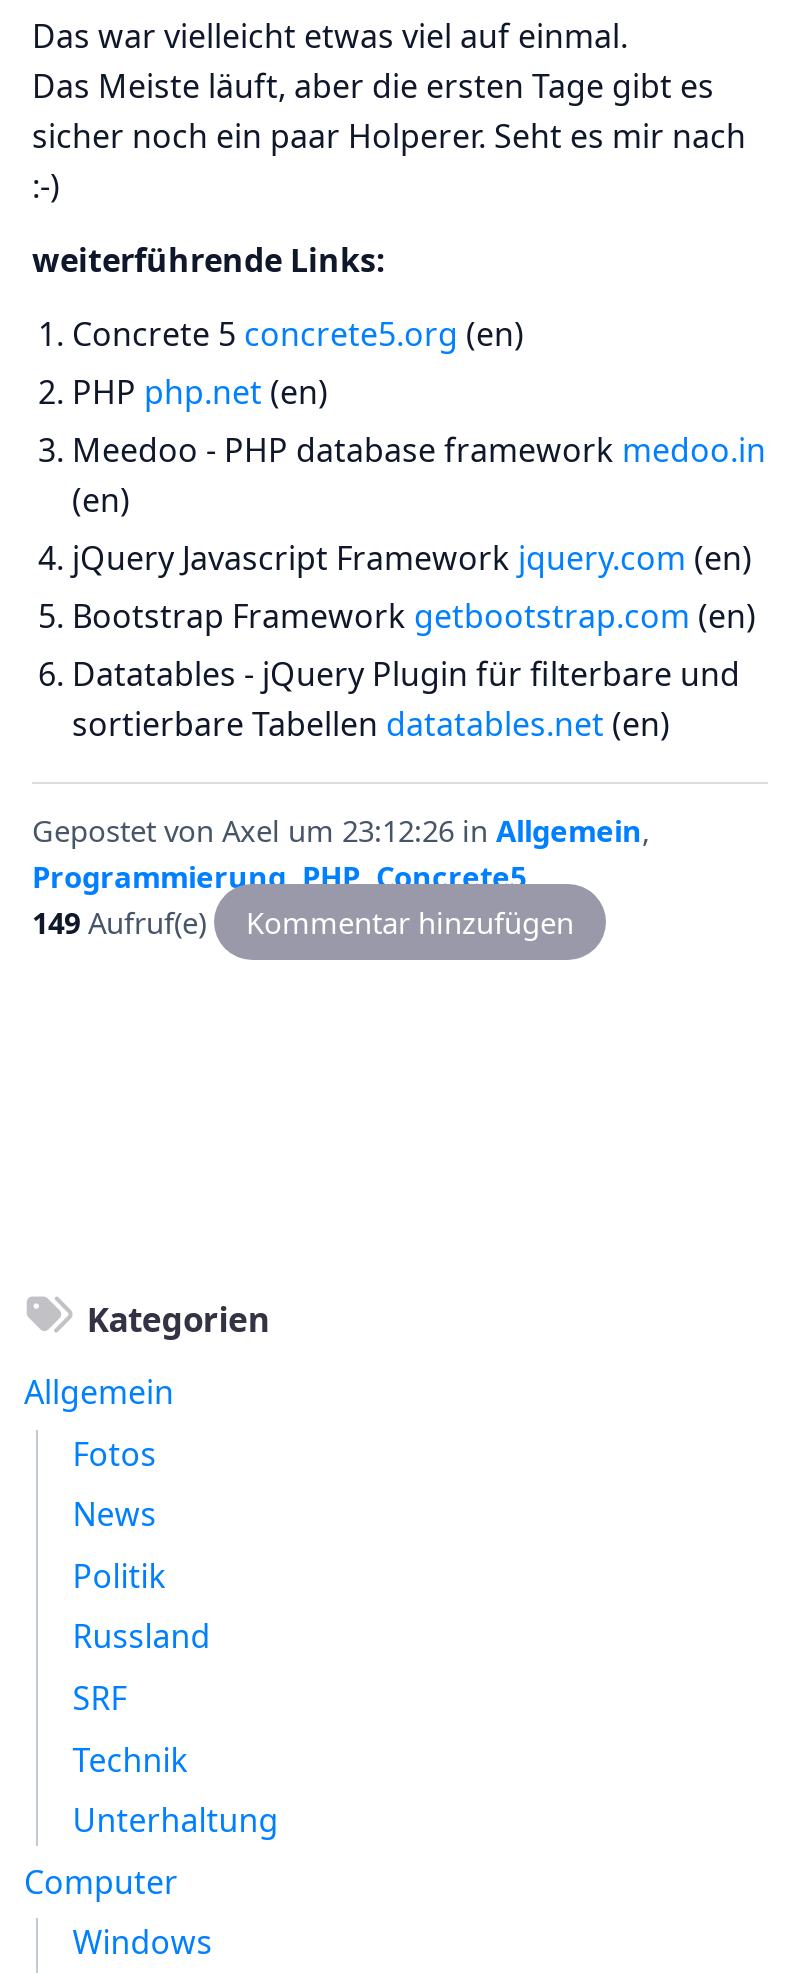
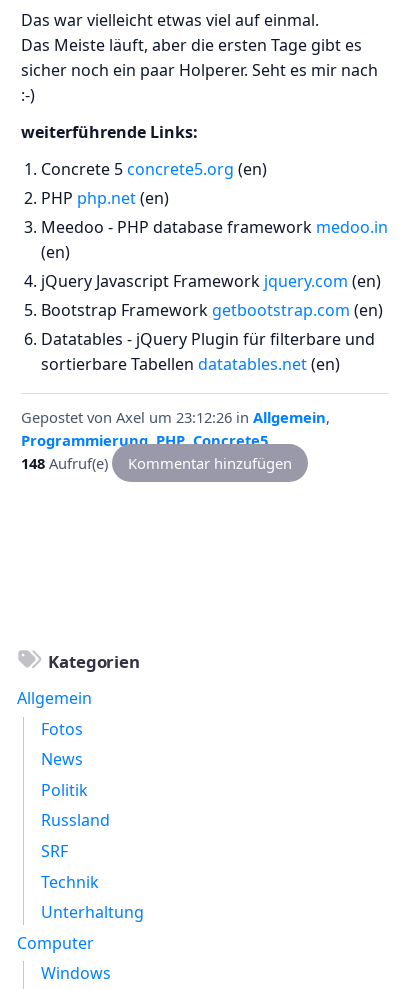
- 149 Aufruf(e) Kommentar hinzufügen
+ 148 Aufruf(e) Kommentar hinzufügen
